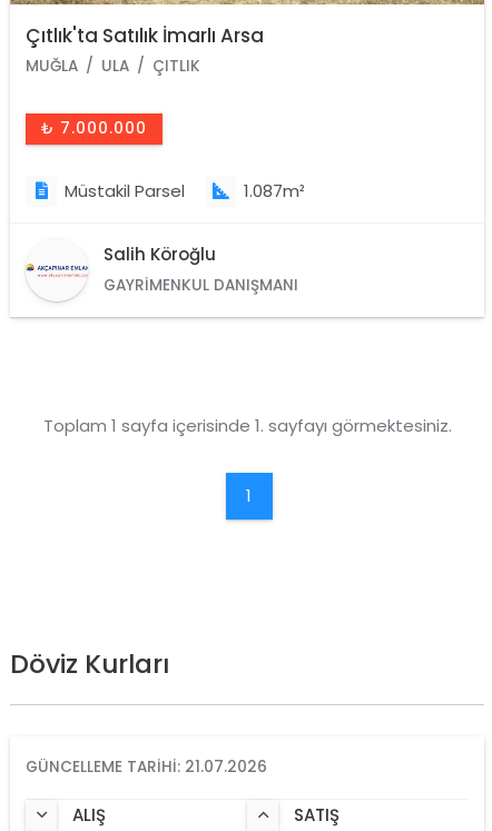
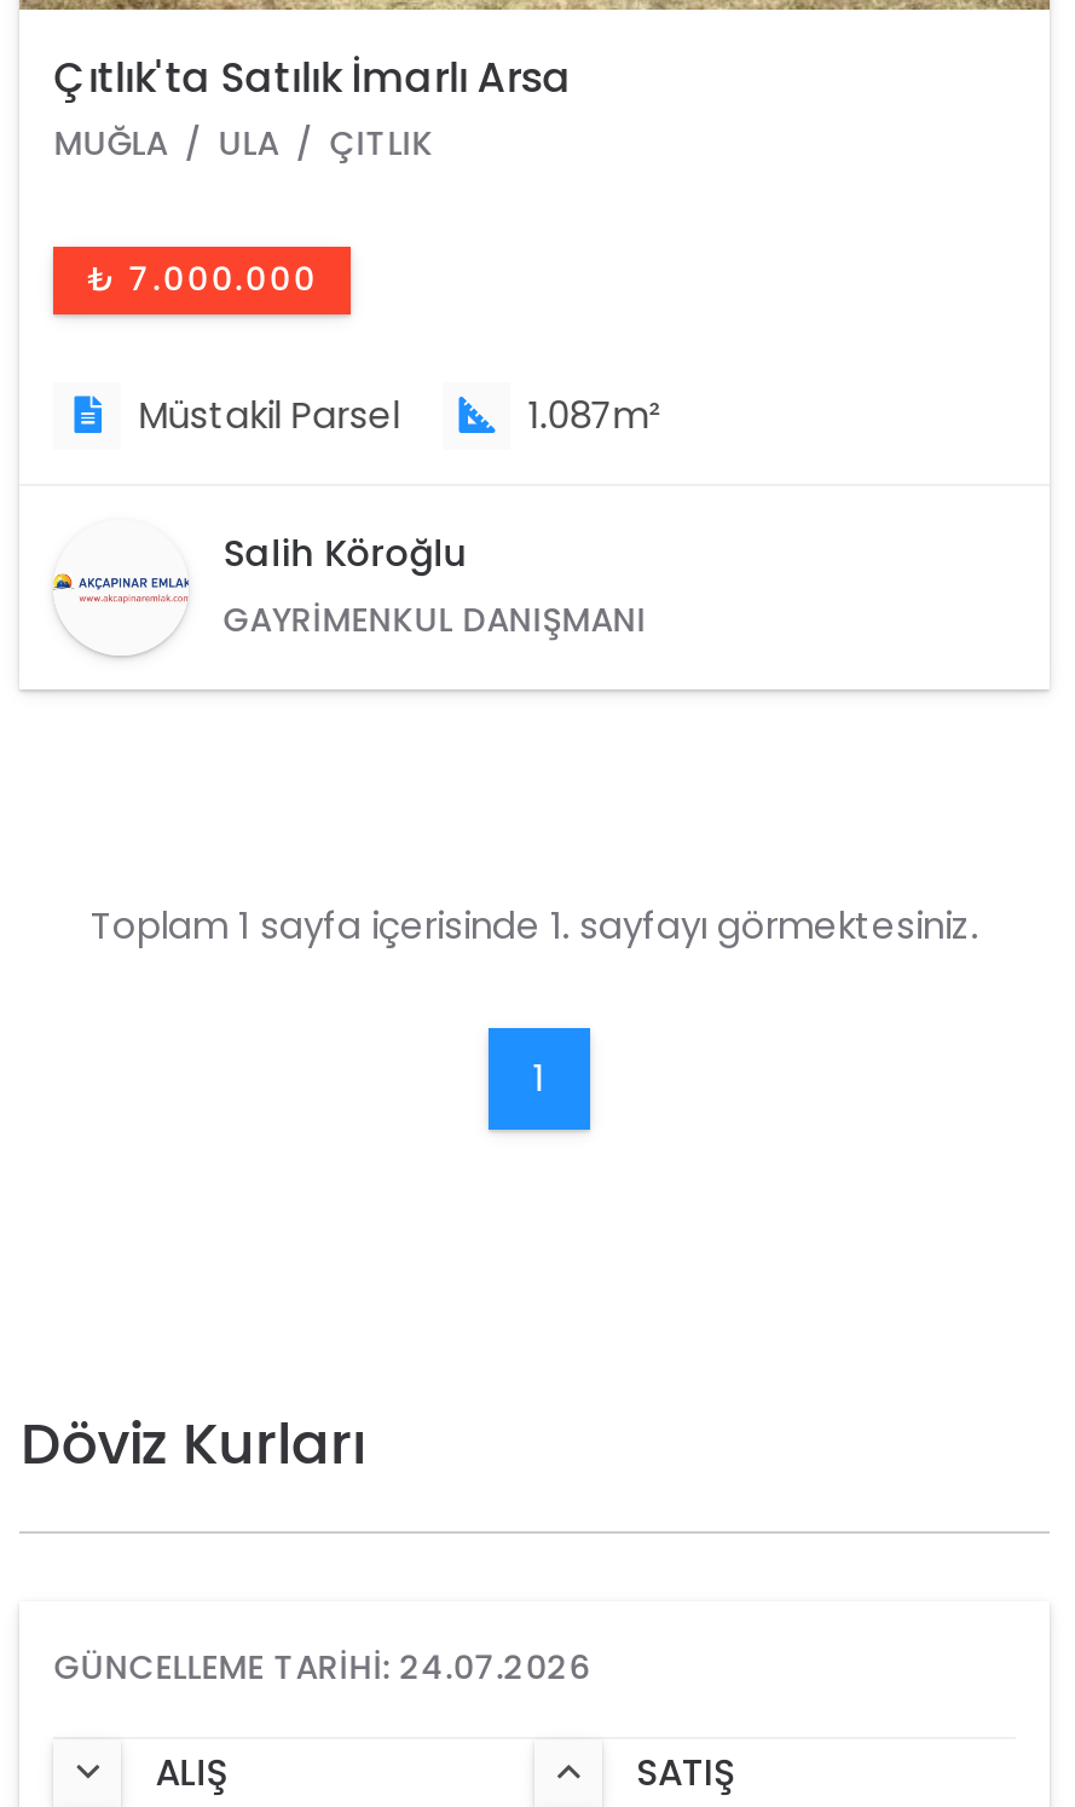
- GÜNCELLEME TARIHI: 21.07.2026
+ GÜNCELLEME TARIHI: 24.07.2026
